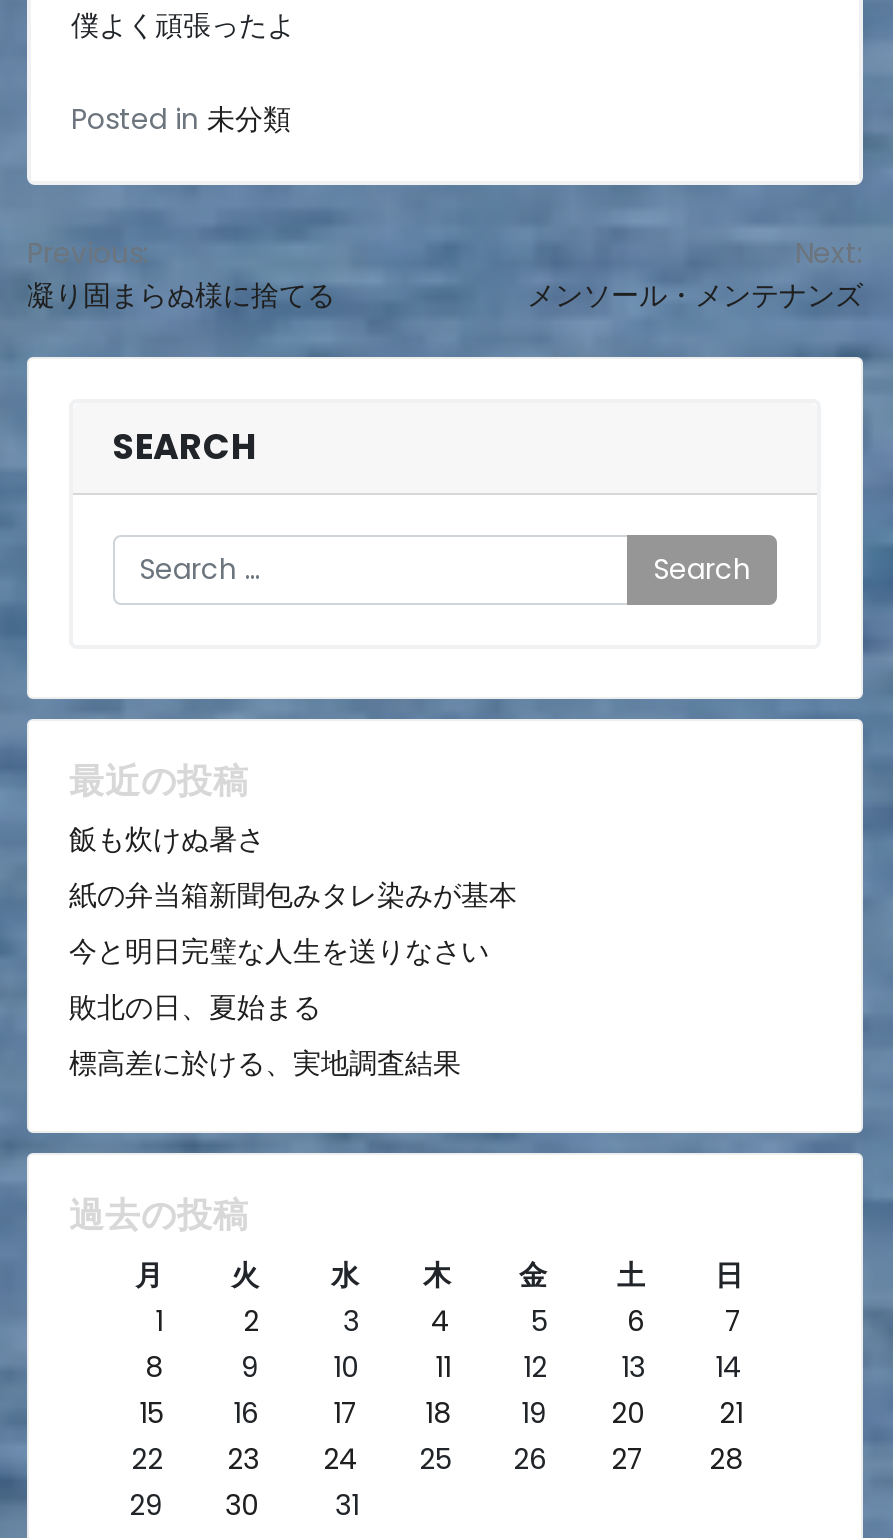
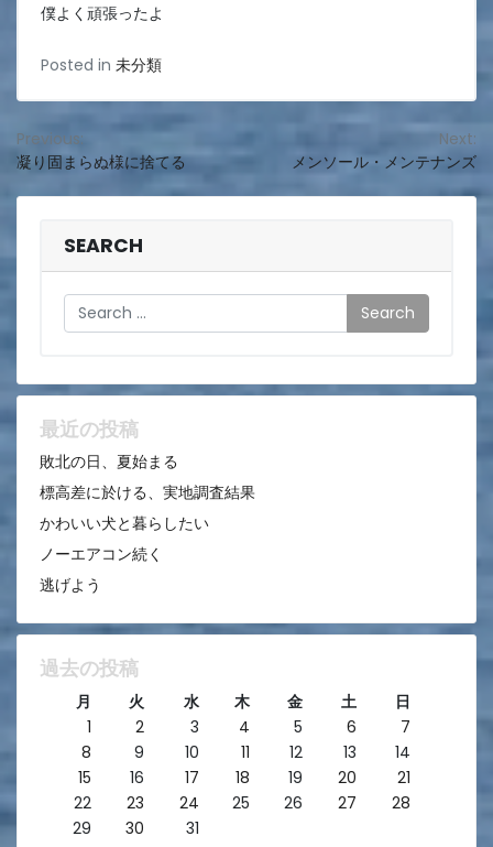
- 飯も炊けぬ暑さ
- 紙の弁当箱新聞包みタレ染みが基本
- 今と明日完璧な人生を送りなさい

moved up: 敗北の日、夏始まる | 標高差に於ける、実地調査結果

+ かわいい犬と暮らしたい
+ ノーエアコン続く
+ 逃げよう
